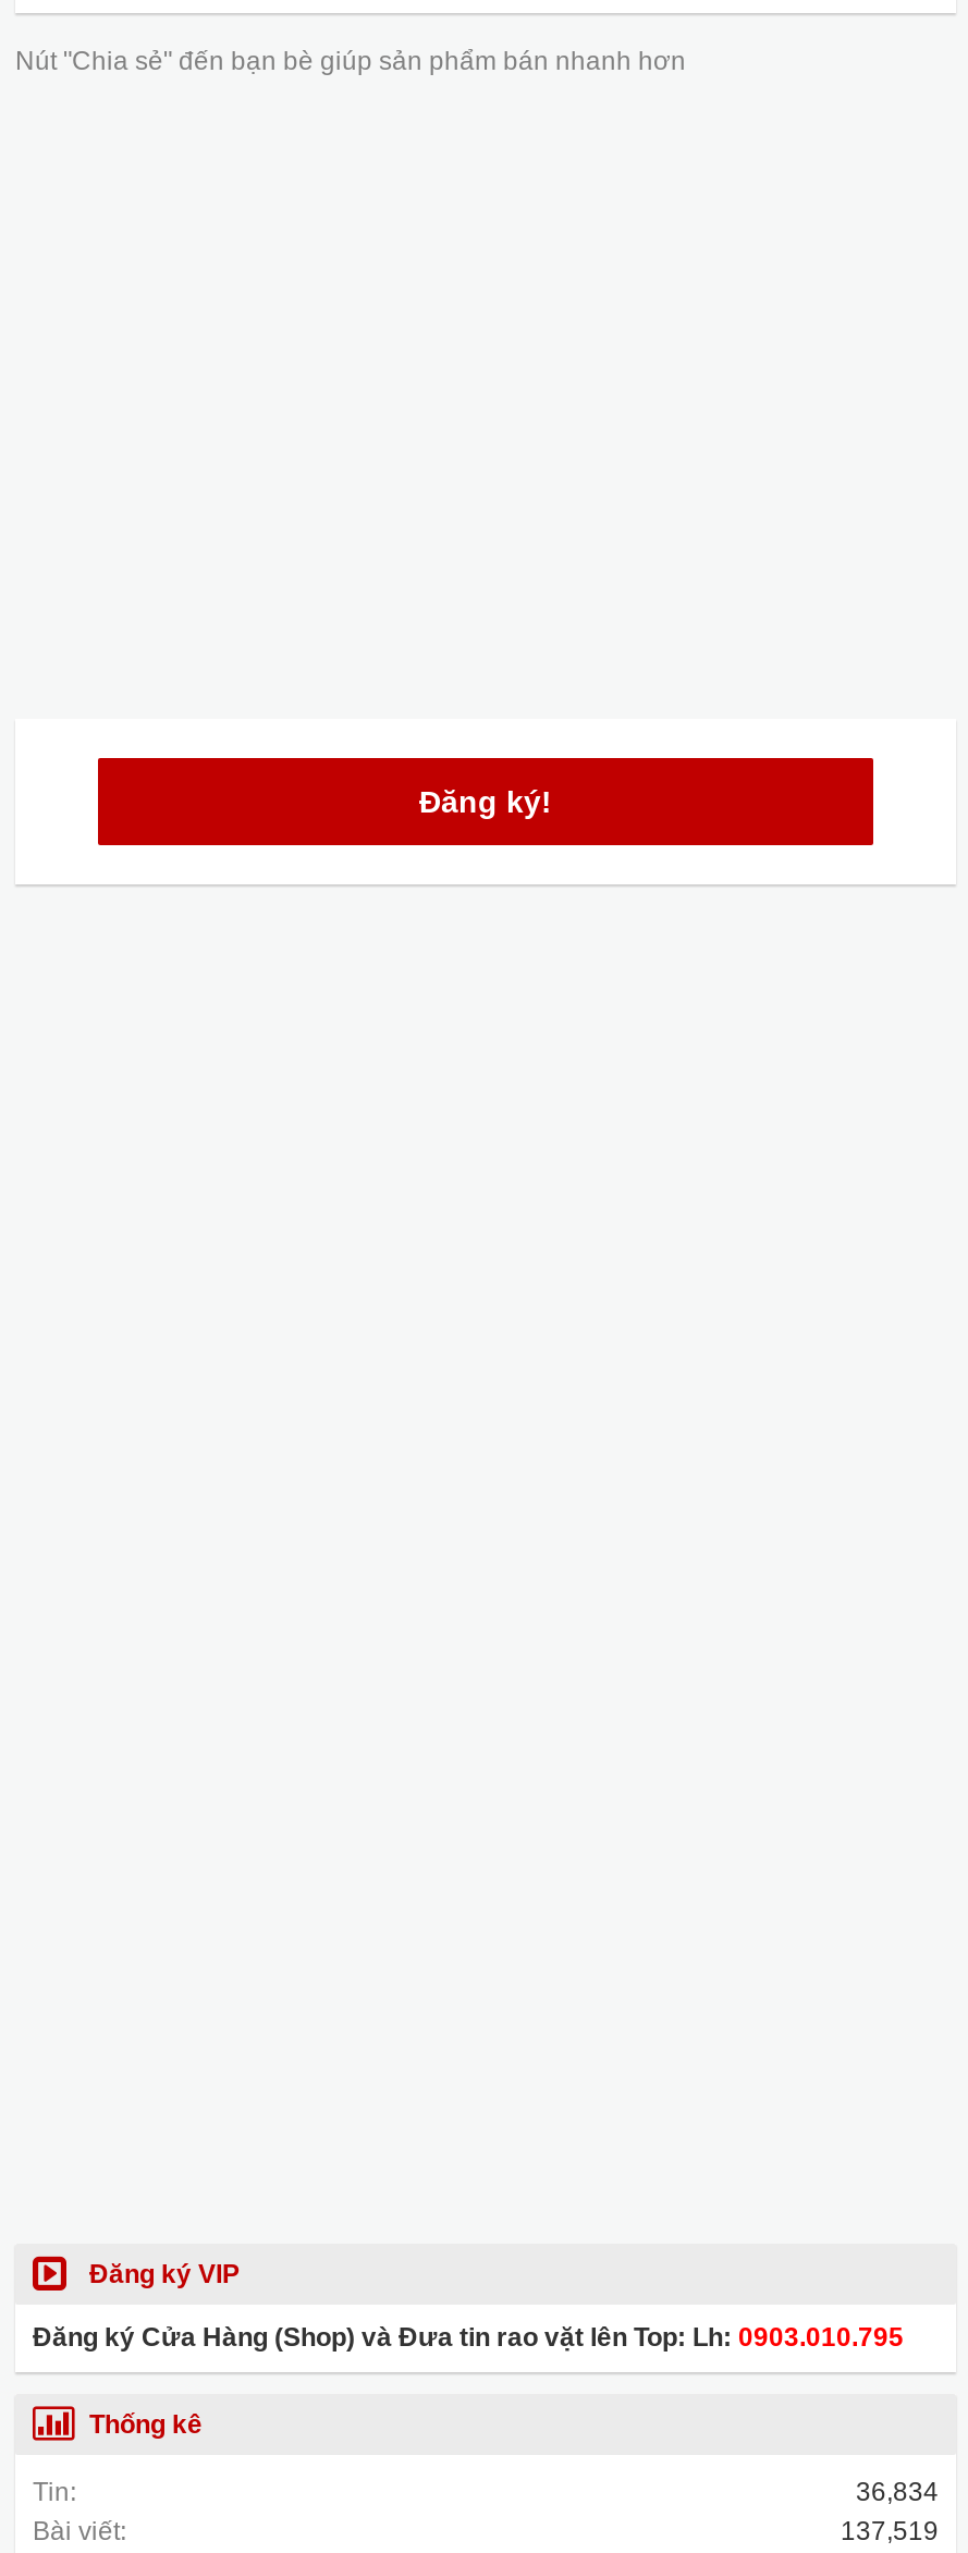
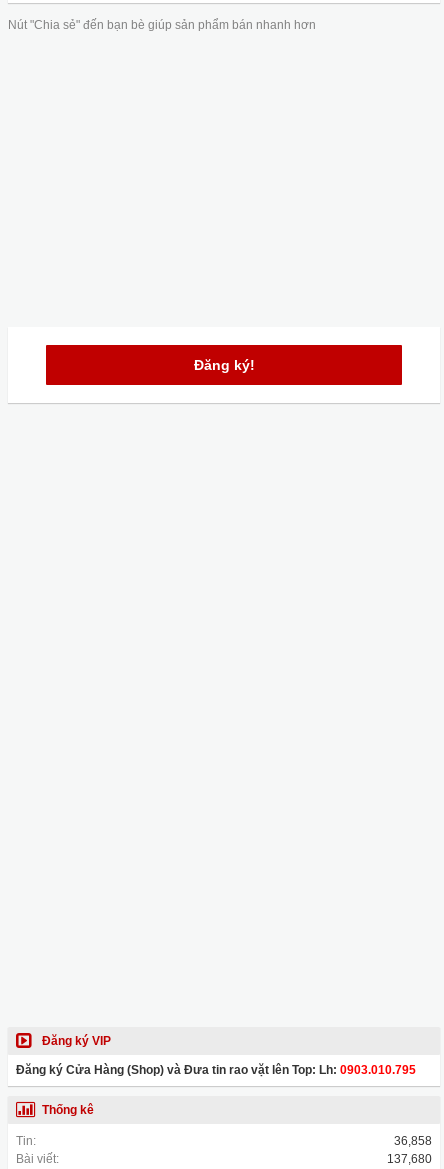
- 36,834
+ 36,858

- 137,519
+ 137,680
